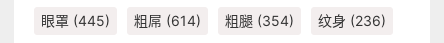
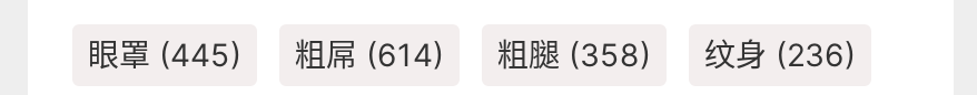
- 眼罩(445) 粗屌(614) 粗腿(354) 纹身(236)
+ 眼罩(445) 粗屌(614) 粗腿(358) 纹身(236)
